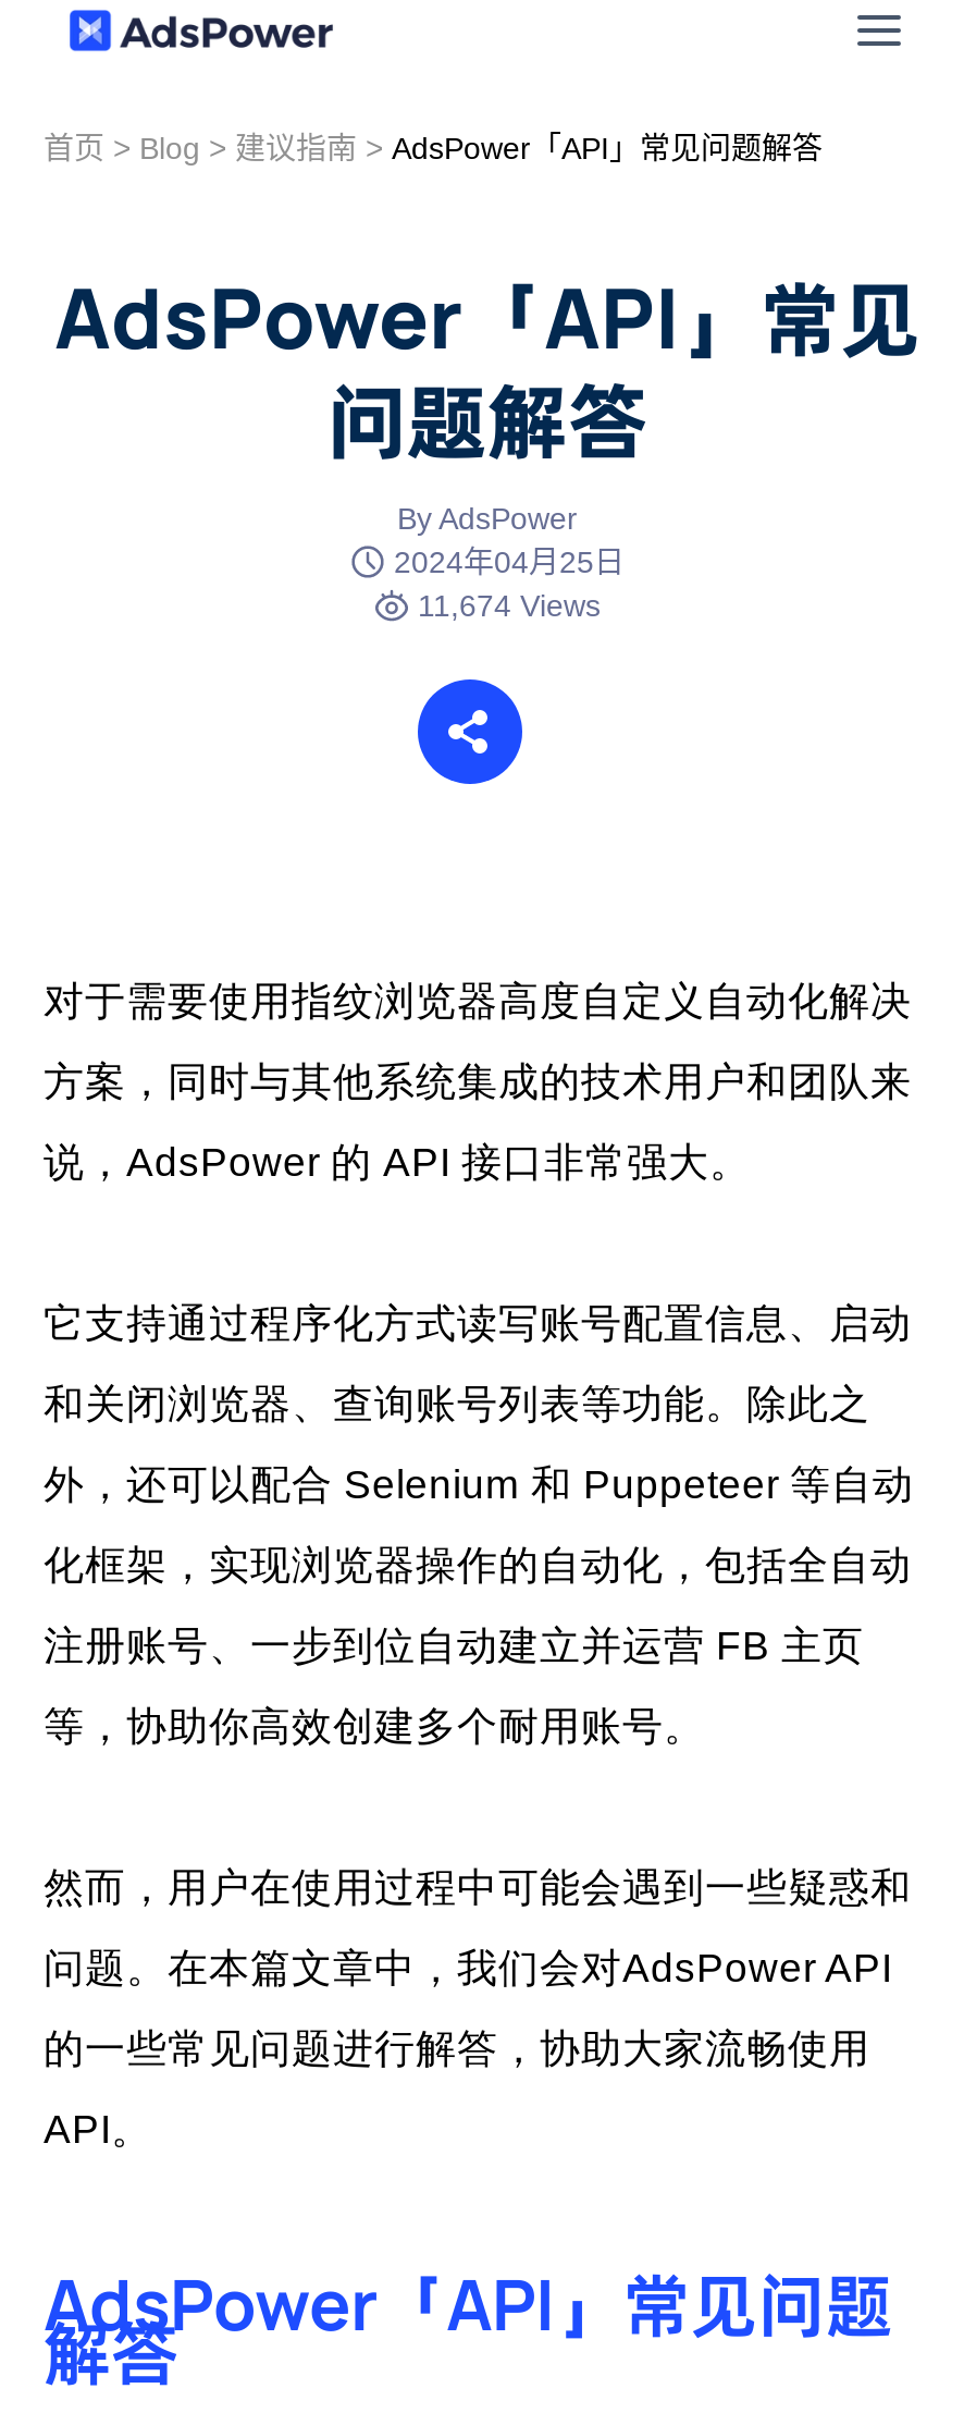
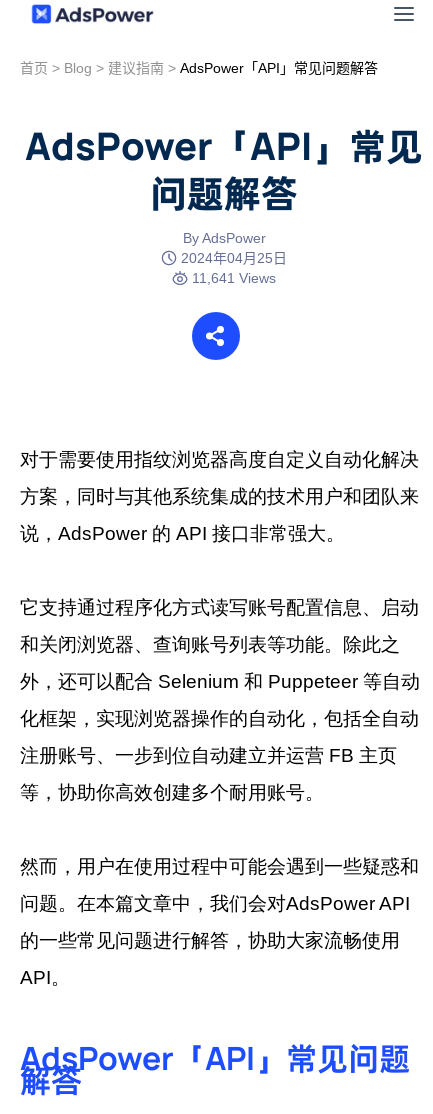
- 11,674 Views
+ 11,641 Views
